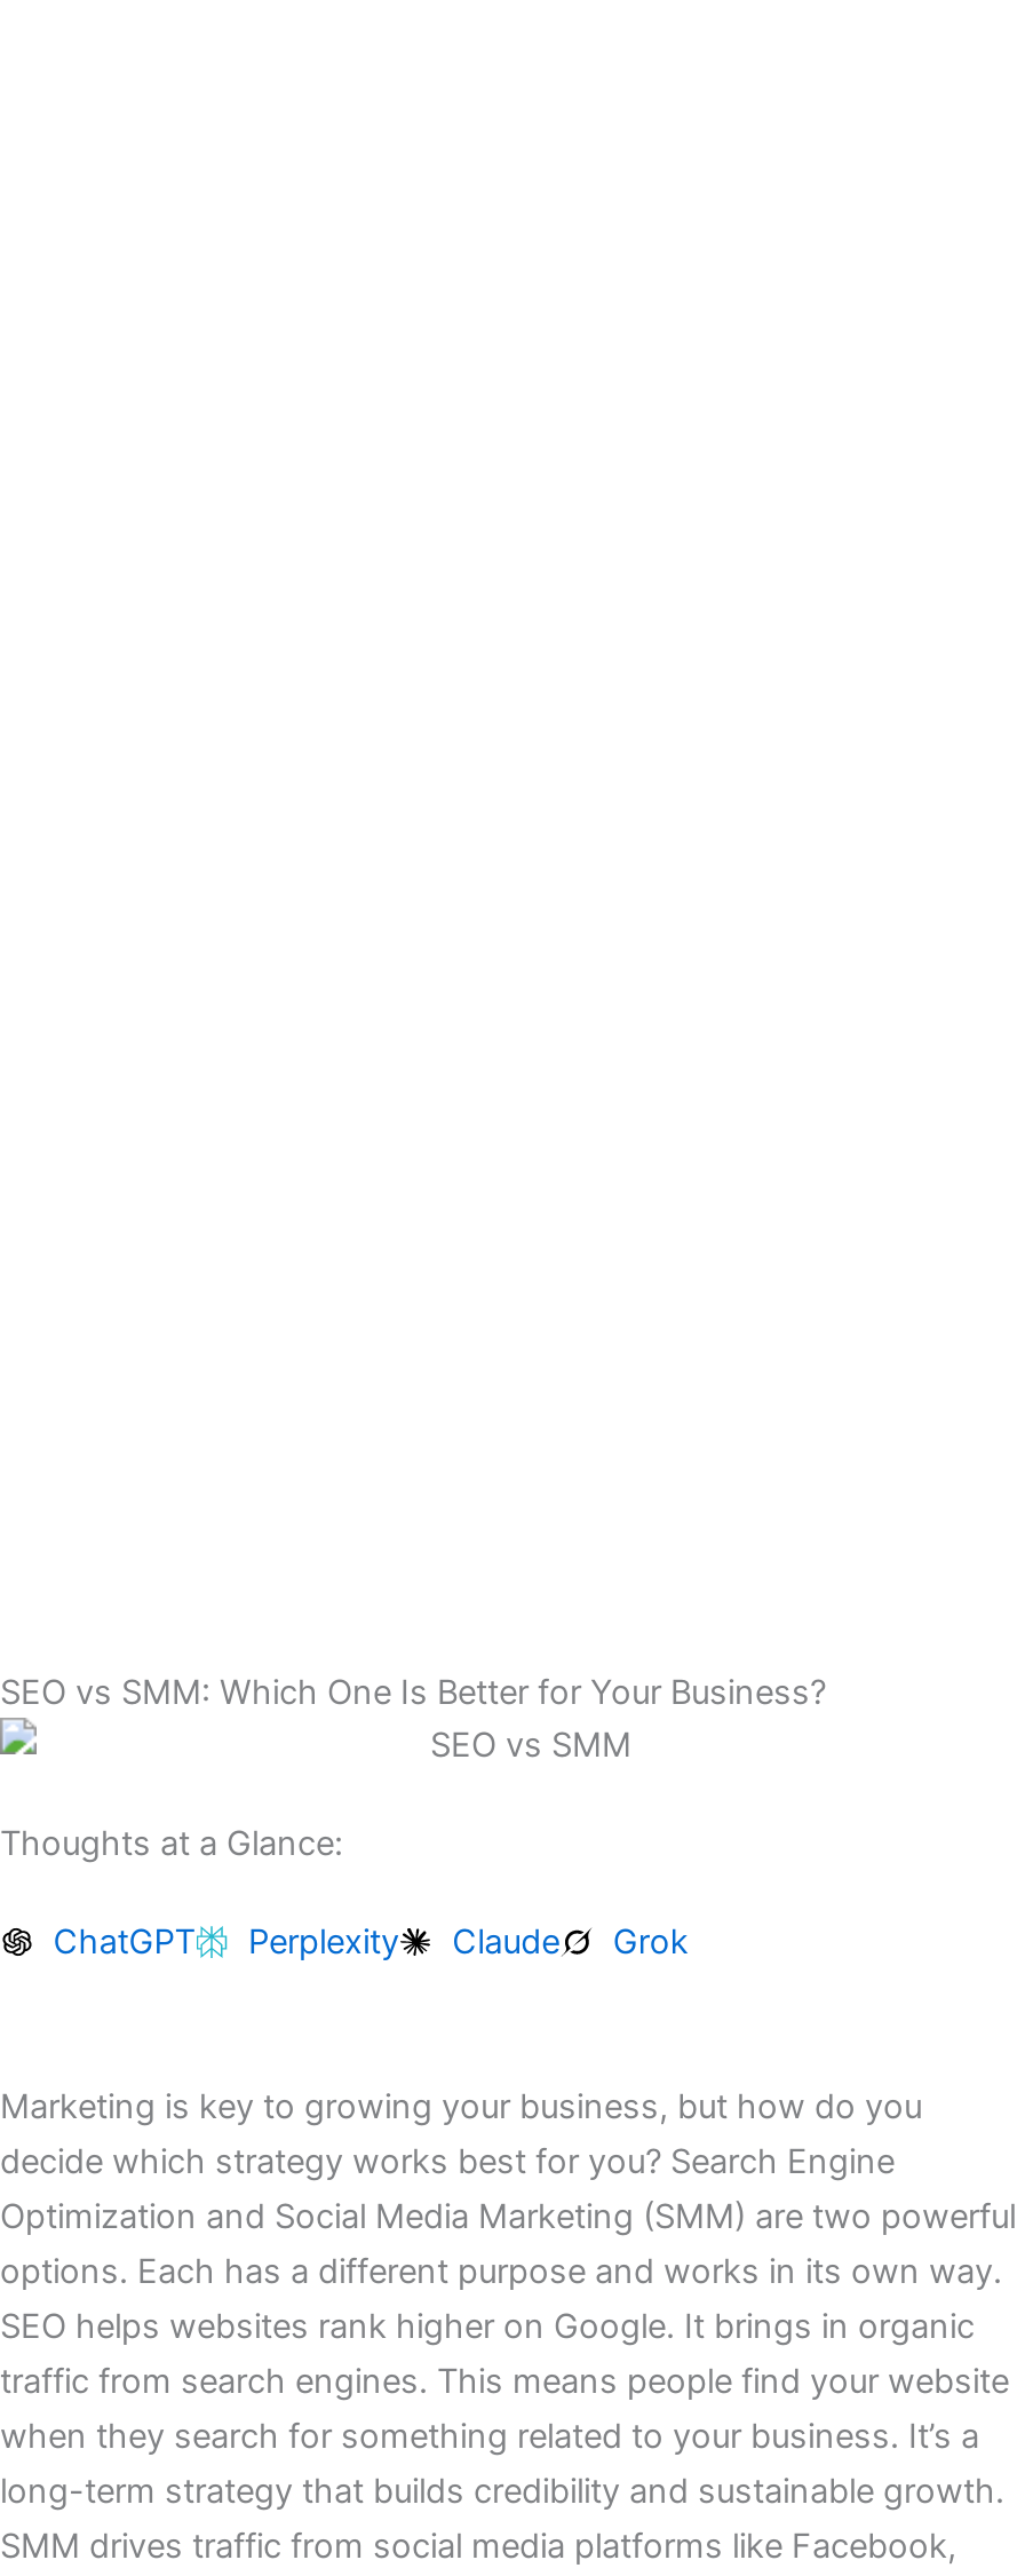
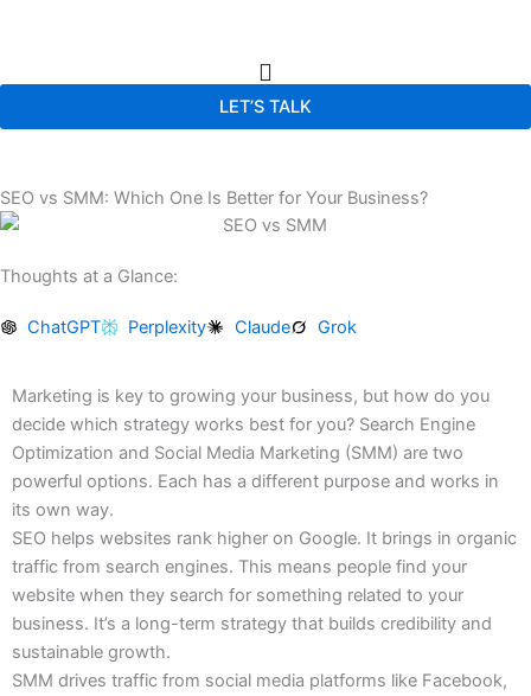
+ LET’S TALK

moved up: SEO vs SMM: Which One Is Better for Your Business? | Thoughts at a Glance: | ChatGPT | Perplexity | Claude | Grok

moved up: Marketing is key to growing your business, but how do you | decide which strategy works best for you? Search Engine

moved up: SEO helps websites rank higher on Google. It brings in organic
